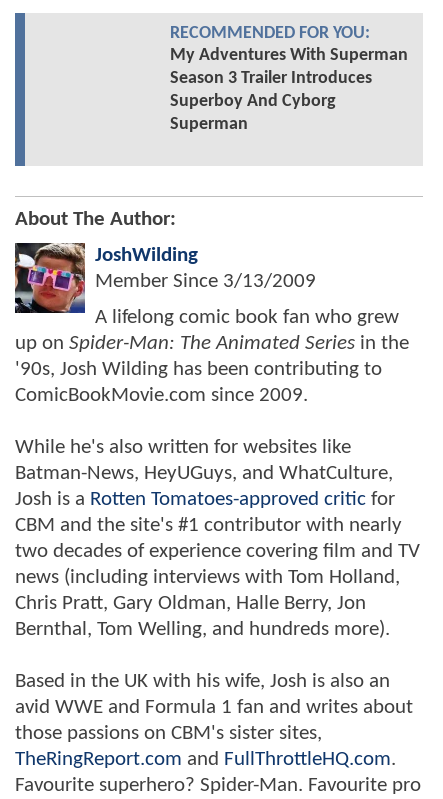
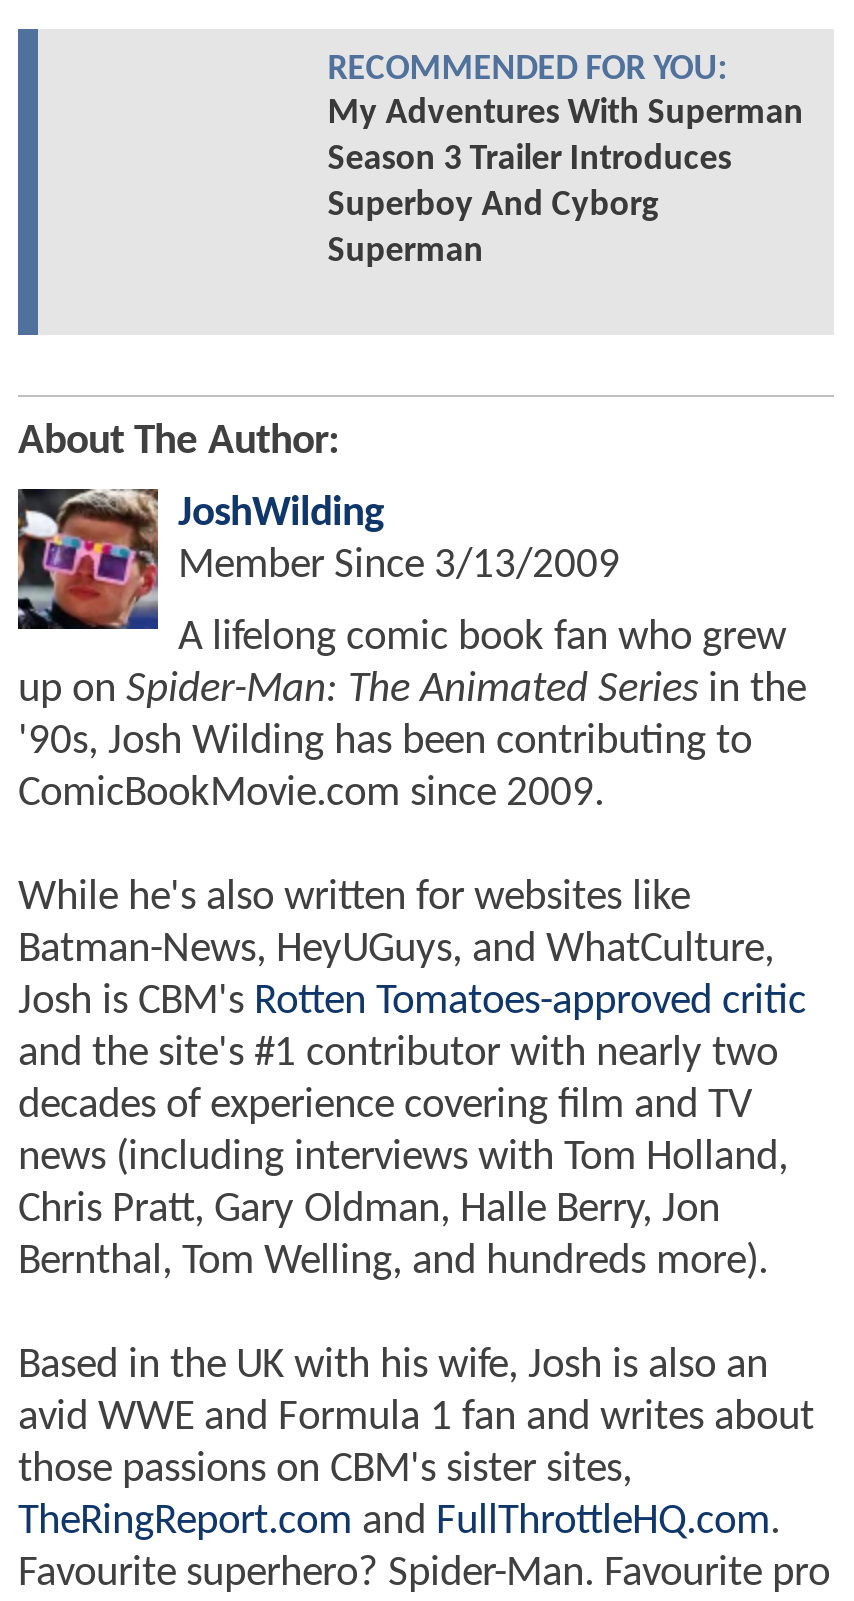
- Josh is a Rotten Tomatoes-approved critic for
- CBM and the site's #1 contributor with nearly
- two decades of experience covering film and TV
+ Josh is CBM's Rotten Tomatoes-approved critic
+ and the site's #1 contributor with nearly two
+ decades of experience covering film and TV
